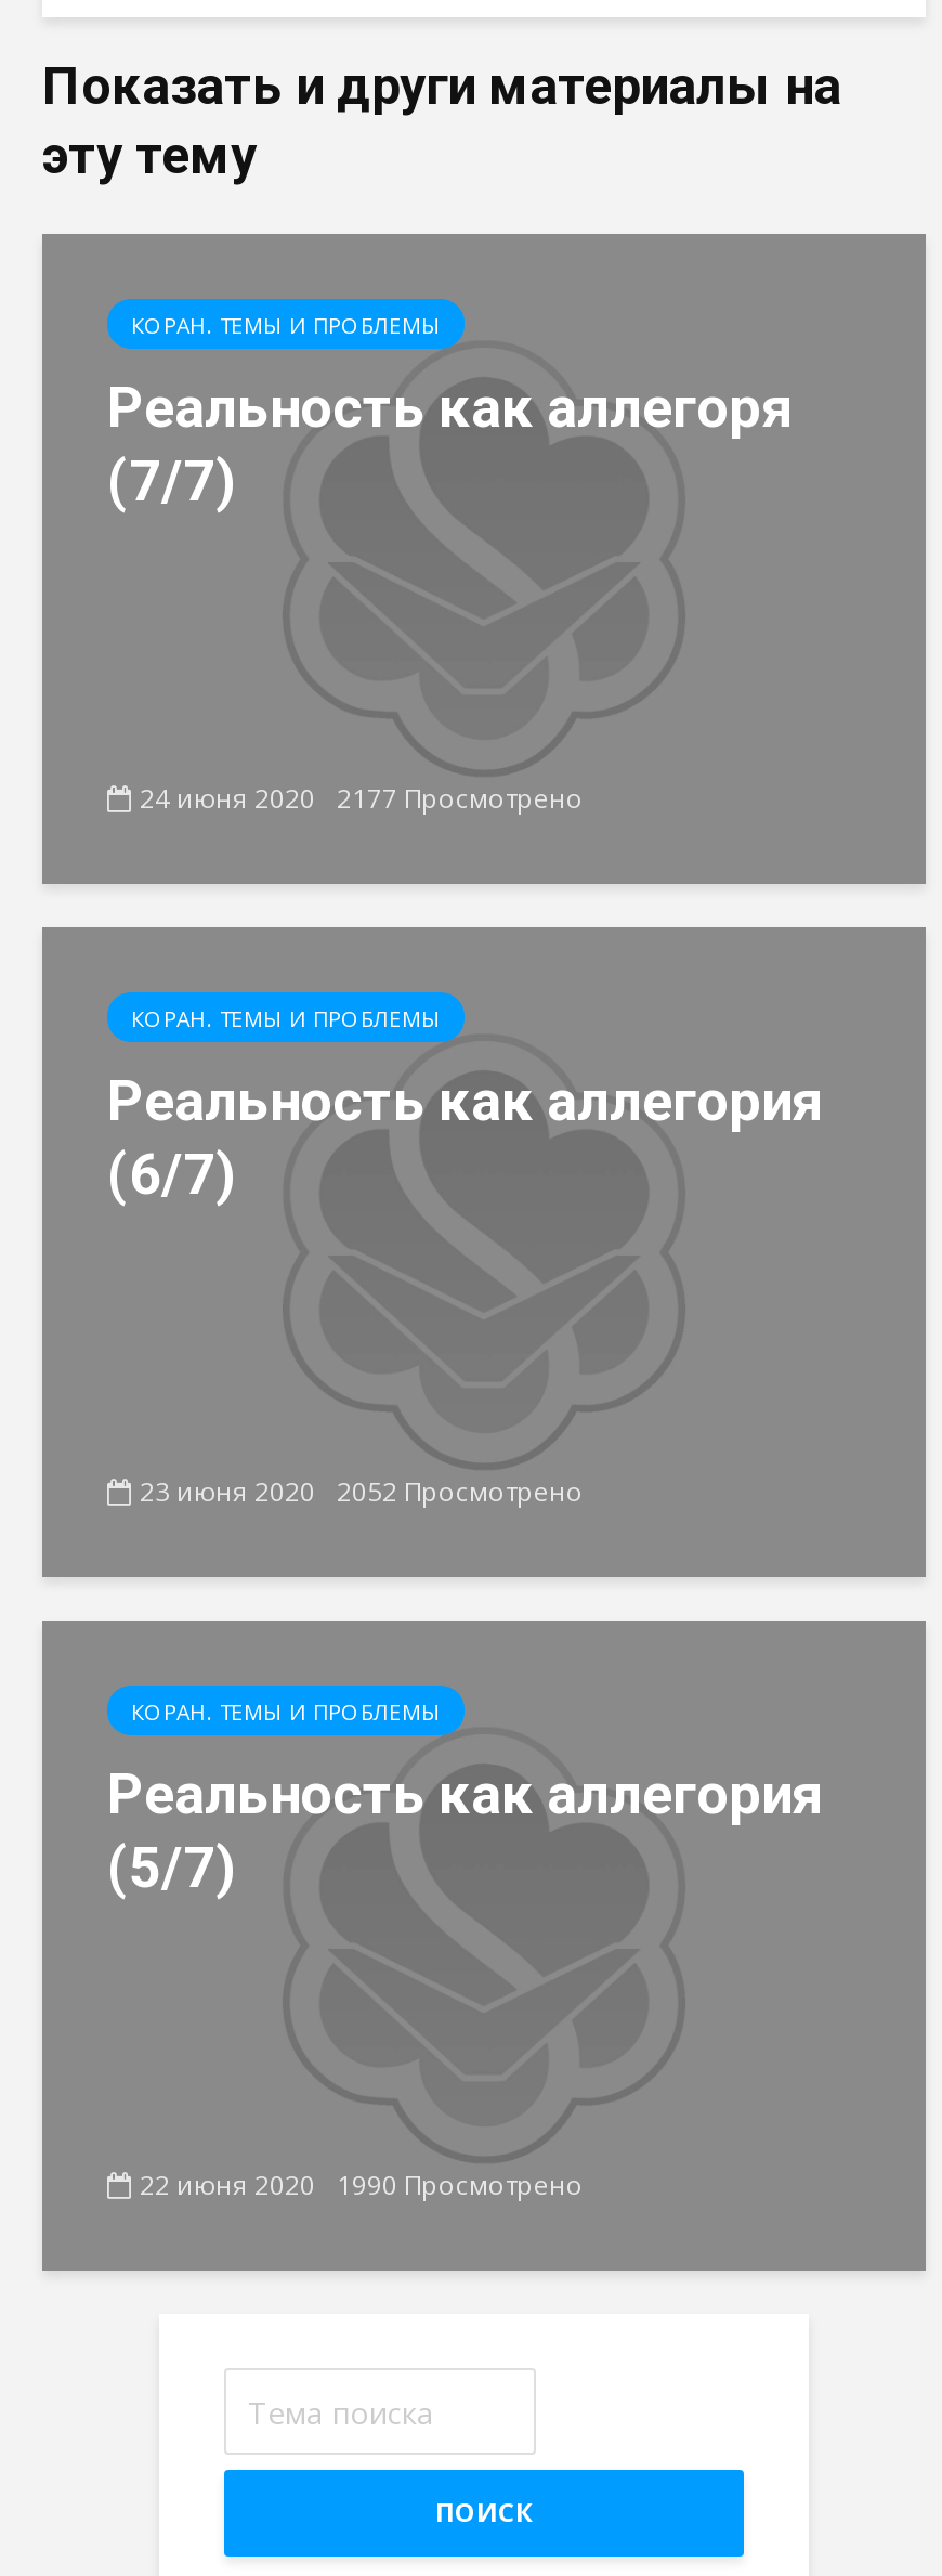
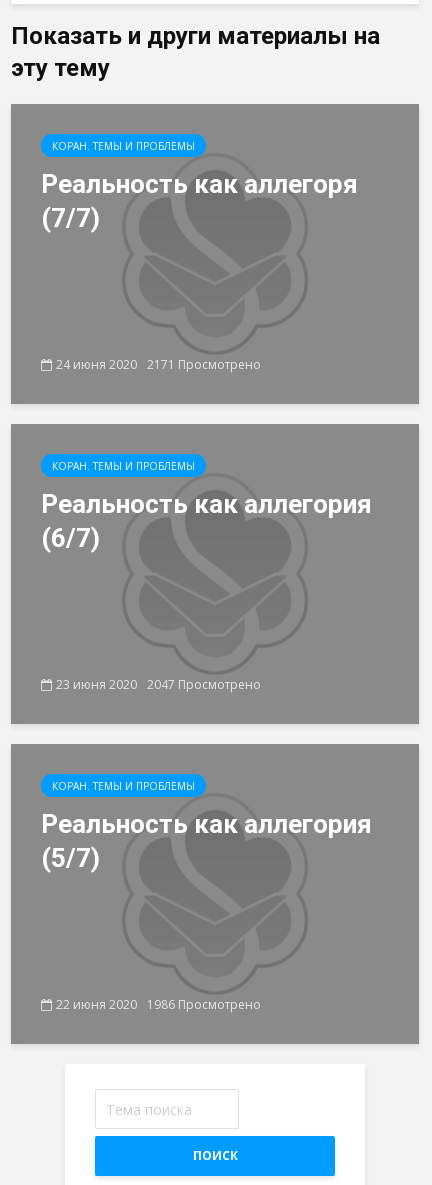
- 24 июня 2020 2177 Просмотрено
+ 24 июня 2020 2171 Просмотрено

- 23 июня 2020 2052 Просмотрено
+ 23 июня 2020 2047 Просмотрено

- 22 июня 2020 1990 Просмотрено
+ 22 июня 2020 1986 Просмотрено
